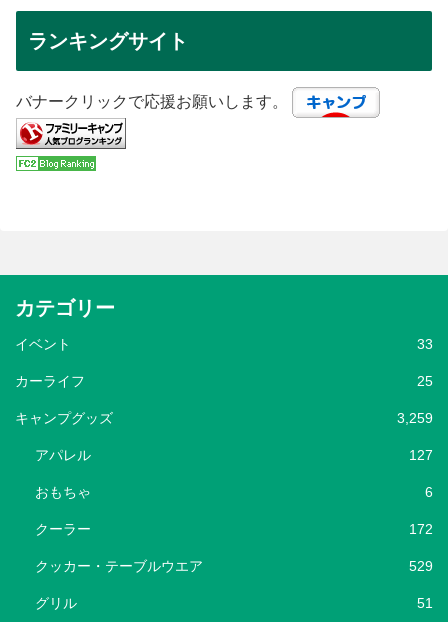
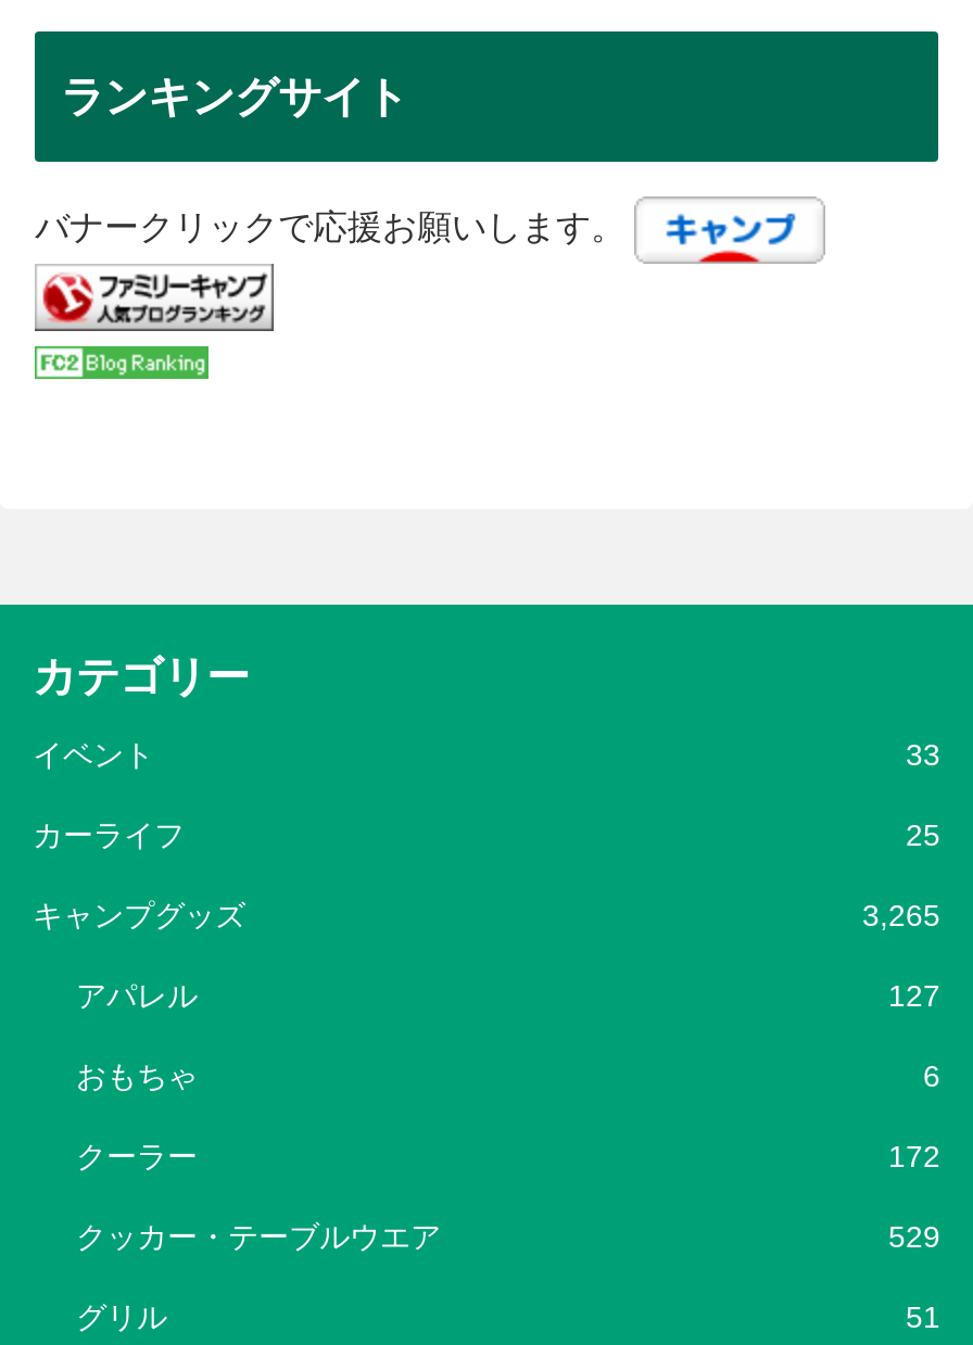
- 3,259
+ 3,265
